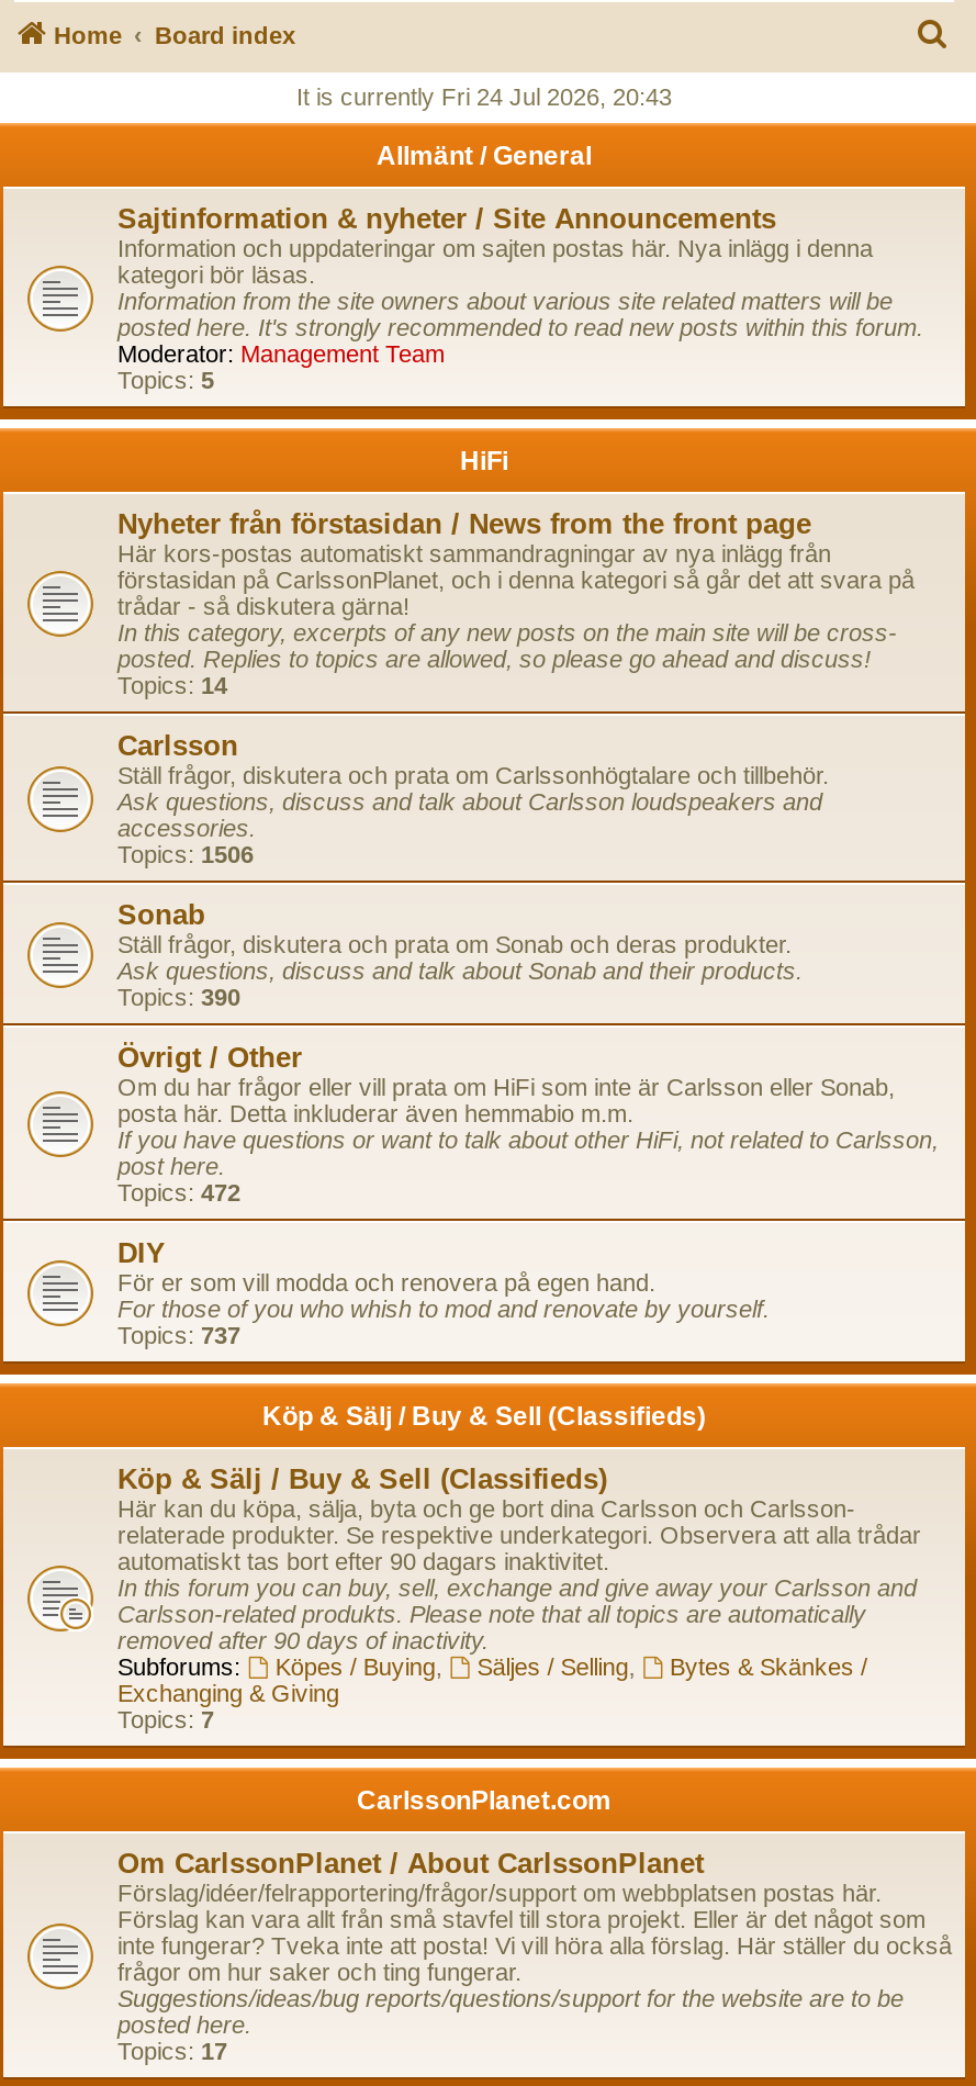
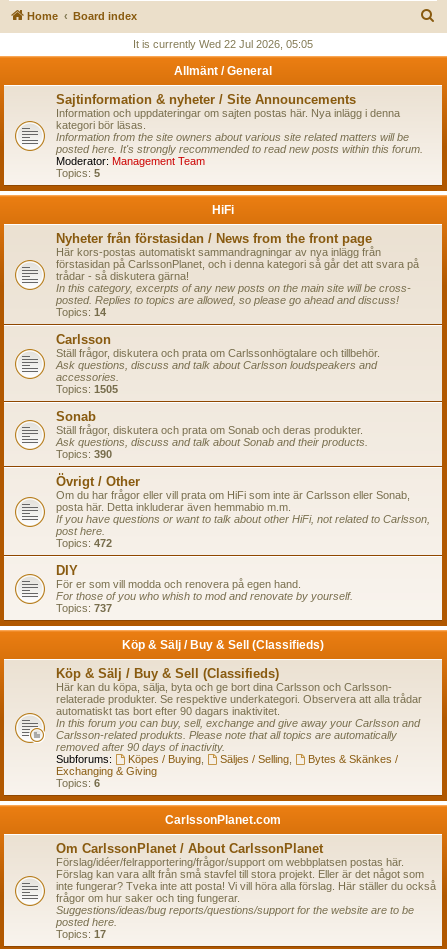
- It is currently Fri 24 Jul 2026, 20:43
+ It is currently Wed 22 Jul 2026, 05:05

- Topics: 1506
+ Topics: 1505

- Topics: 7
+ Topics: 6
